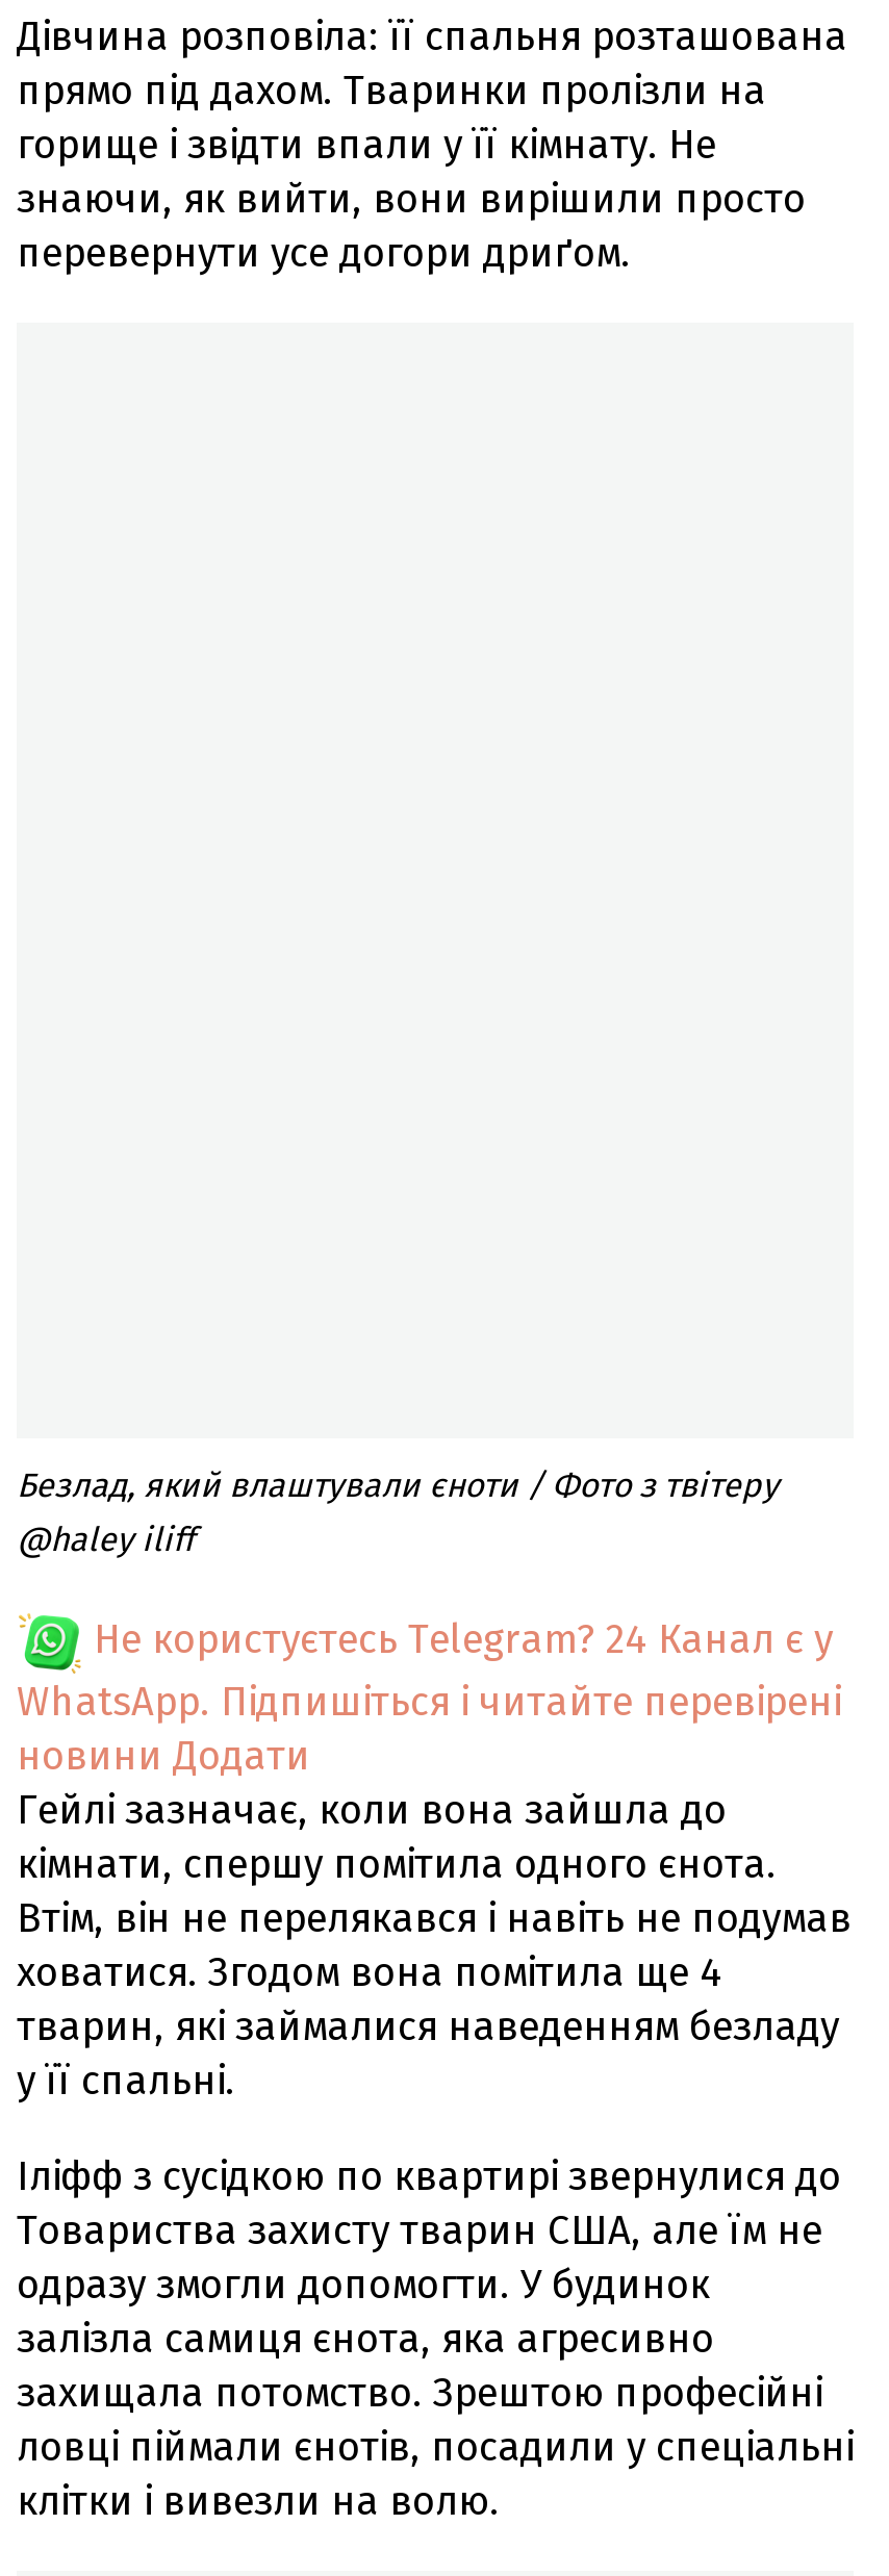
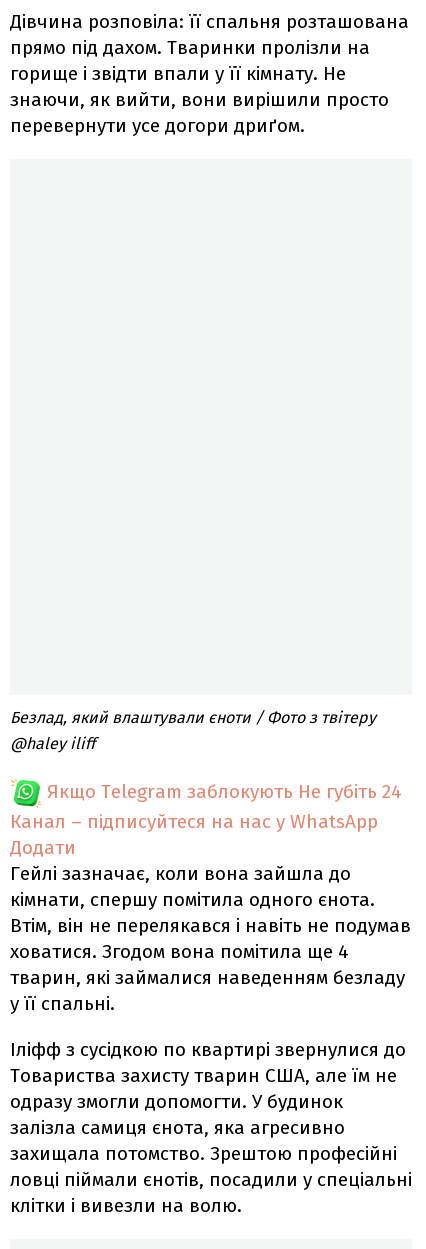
- Не користуєтесь Telegram? 24 Канал є у
- WhatsApp. Підпишіться і читайте перевірені
- новини Додати
+ Якщо Telegram заблокують Не губіть 24
+ Канал – підписуйтеся на нас у WhatsApp
+ Додати
